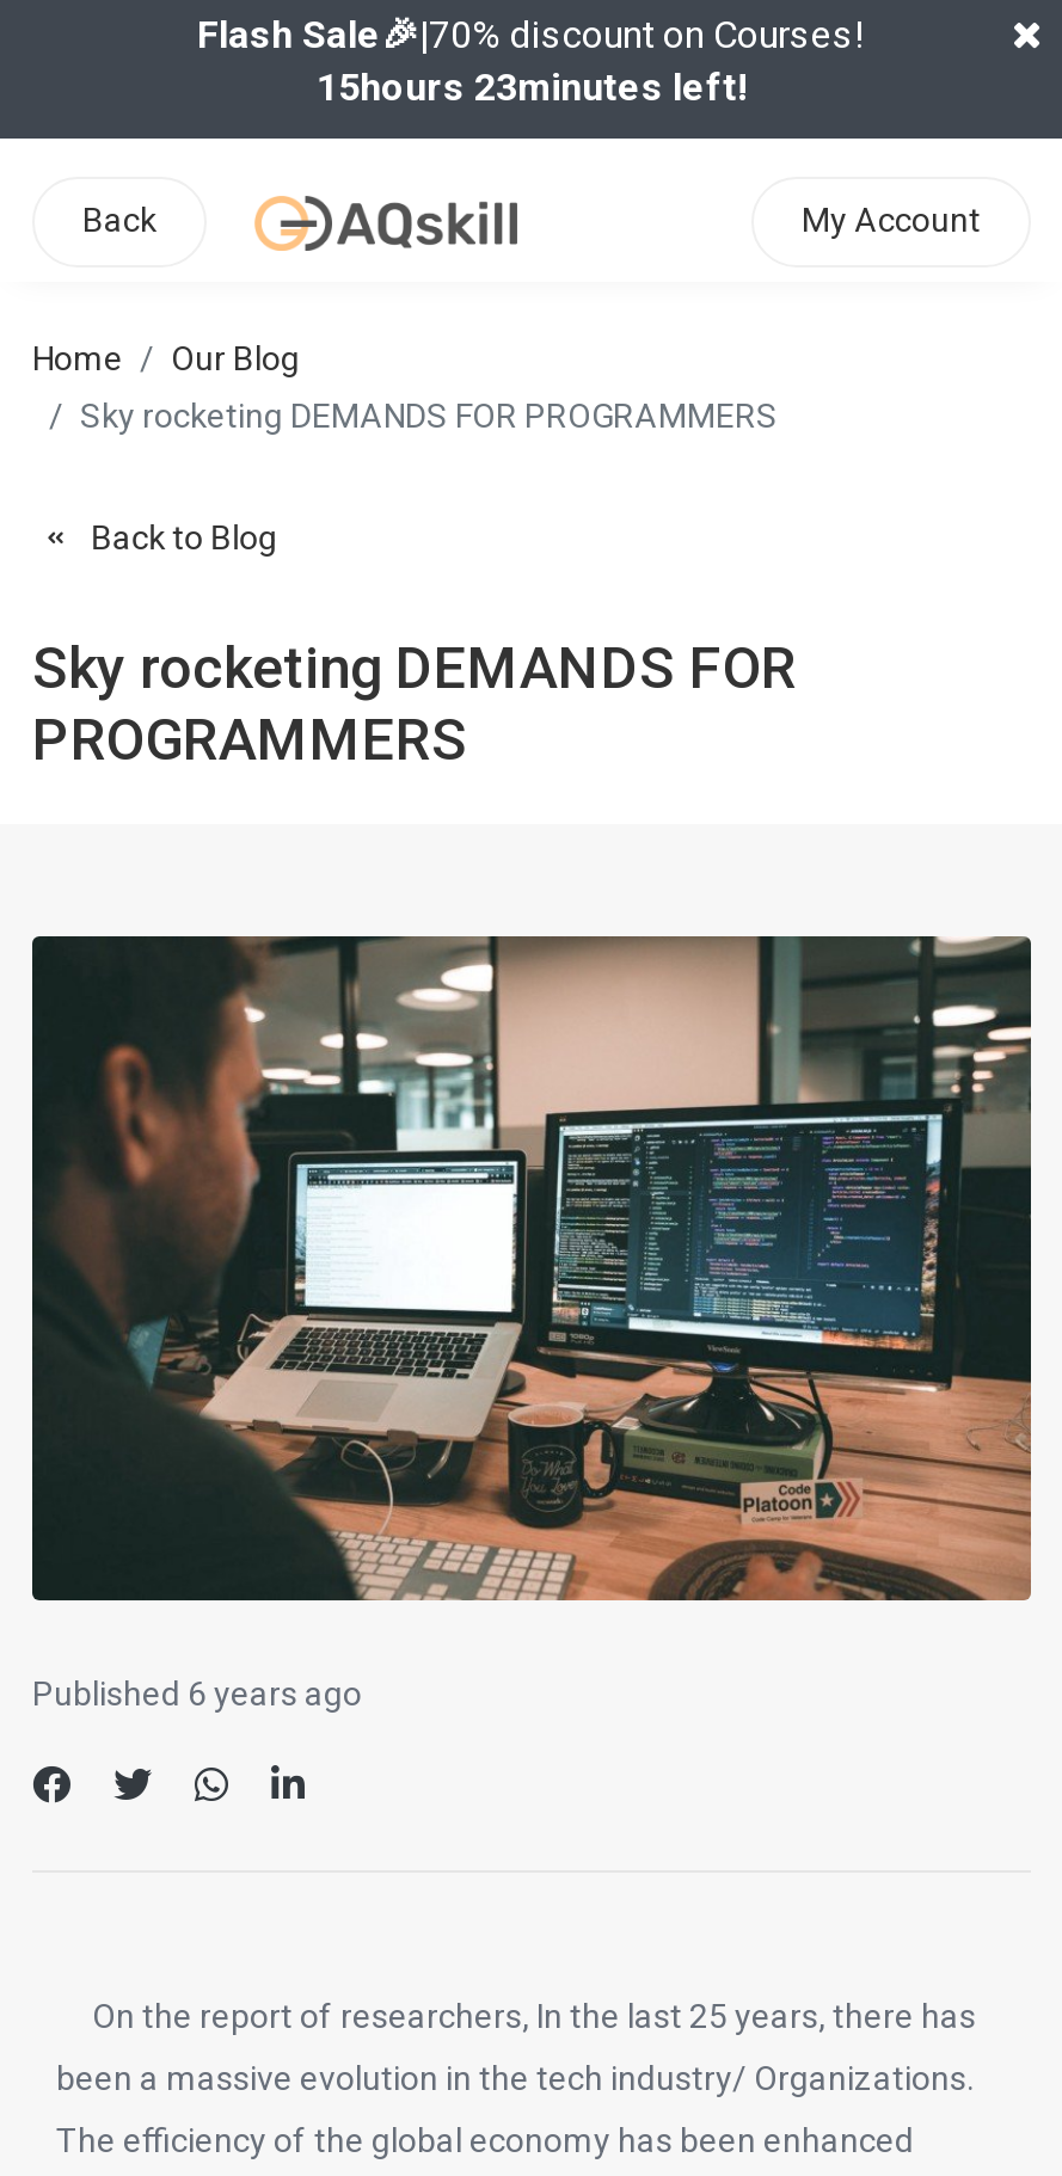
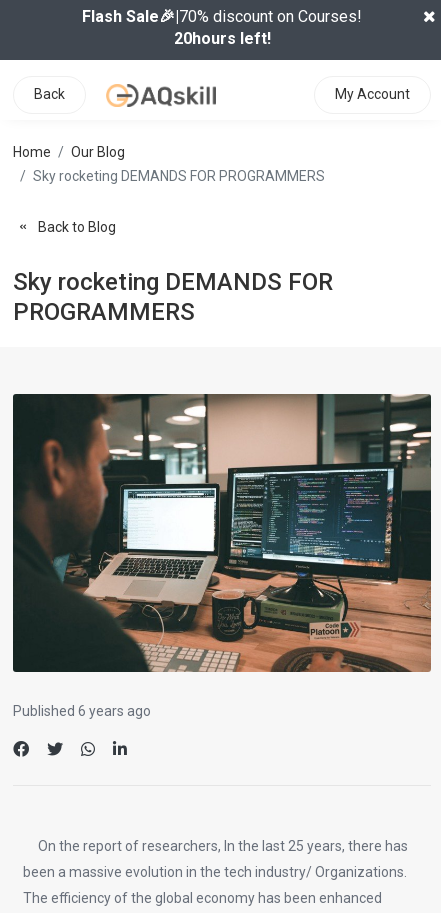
- 15hours 23minutes left!
+ 20hours left!
